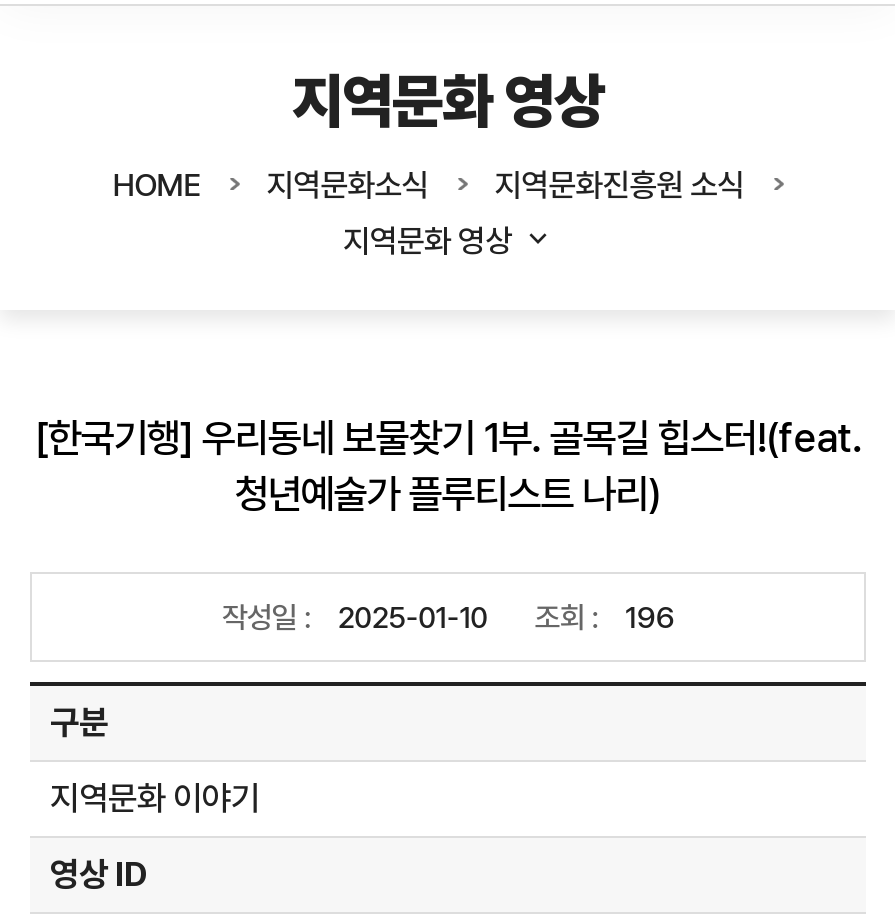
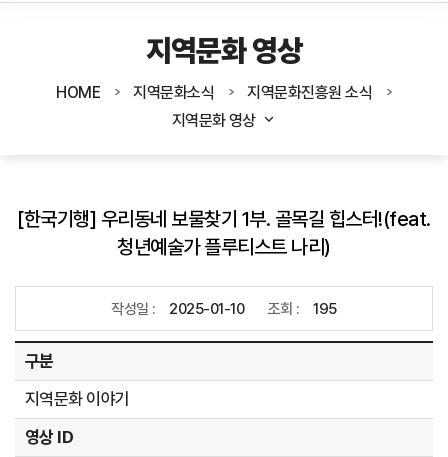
- 작성일 : 2025-01-10 조회 : 196
+ 작성일 : 2025-01-10 조회 : 195
